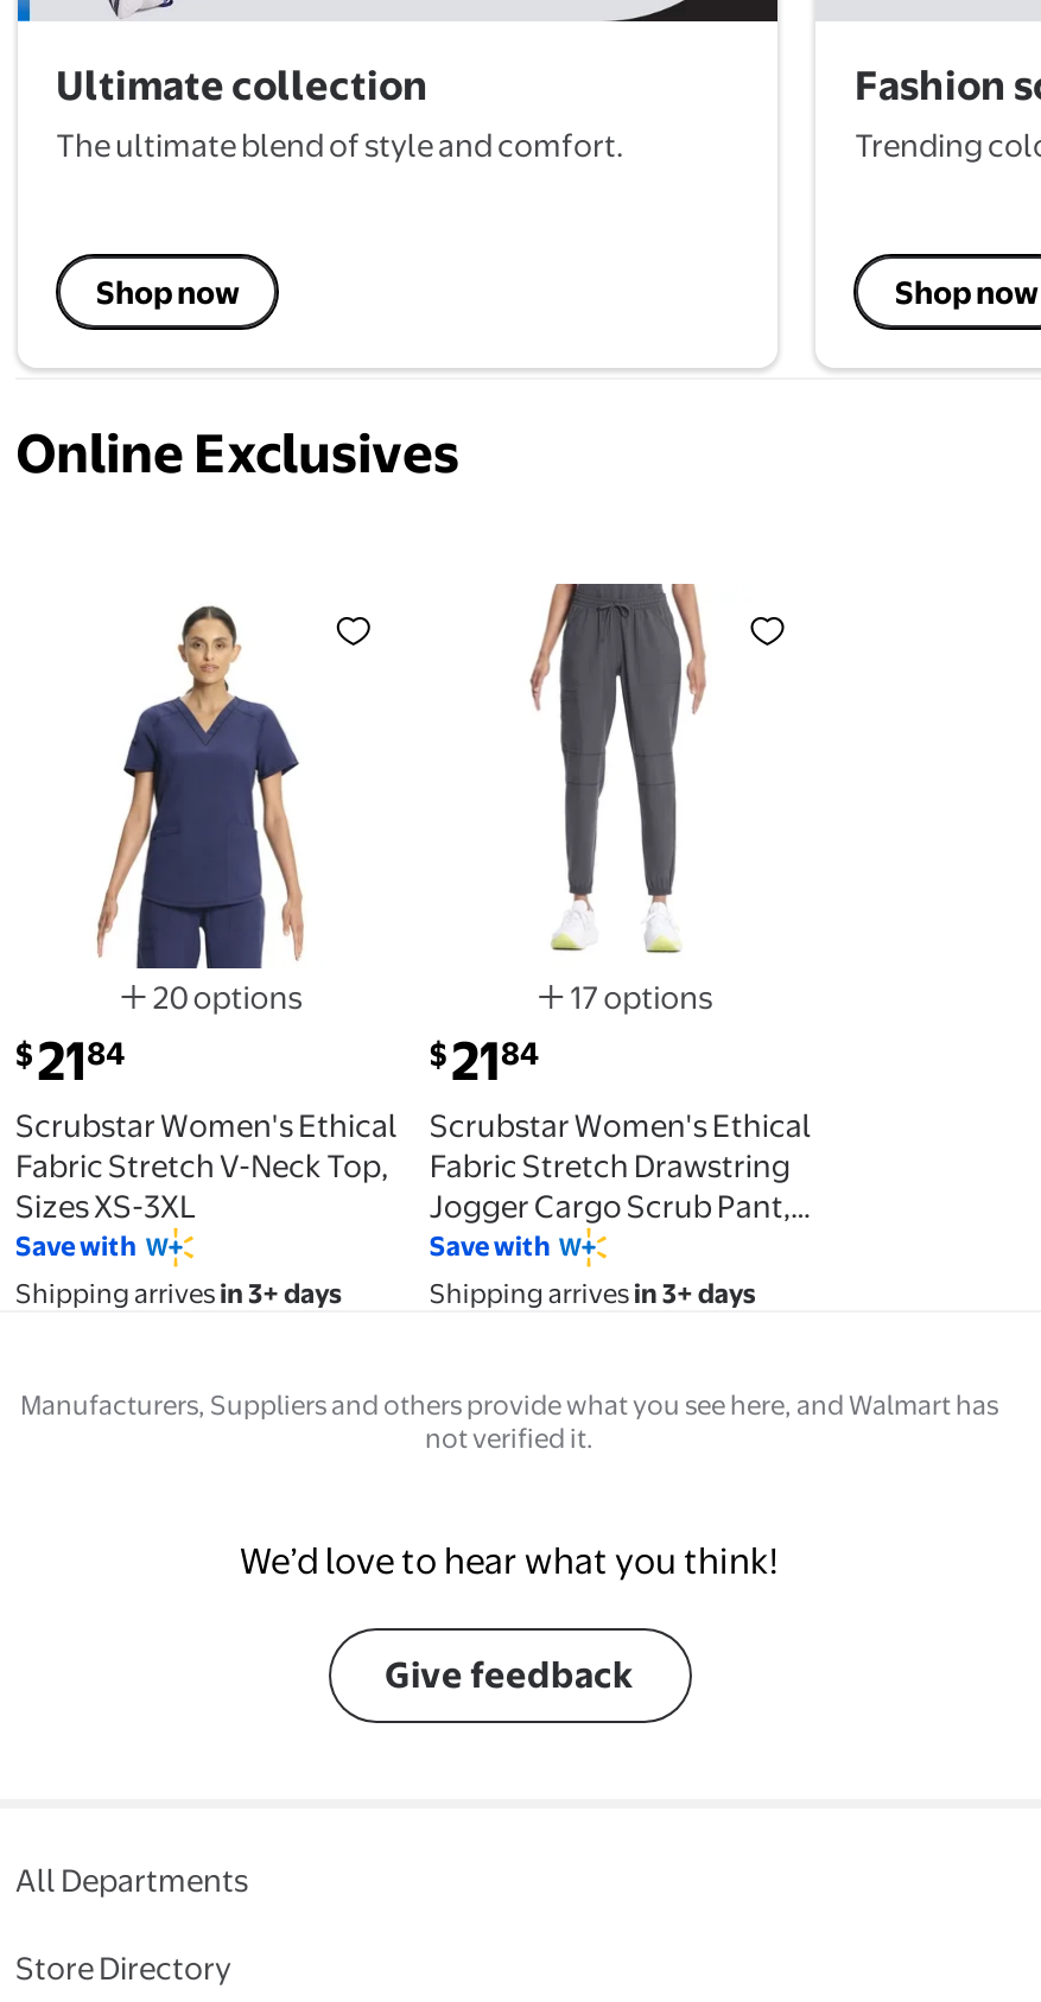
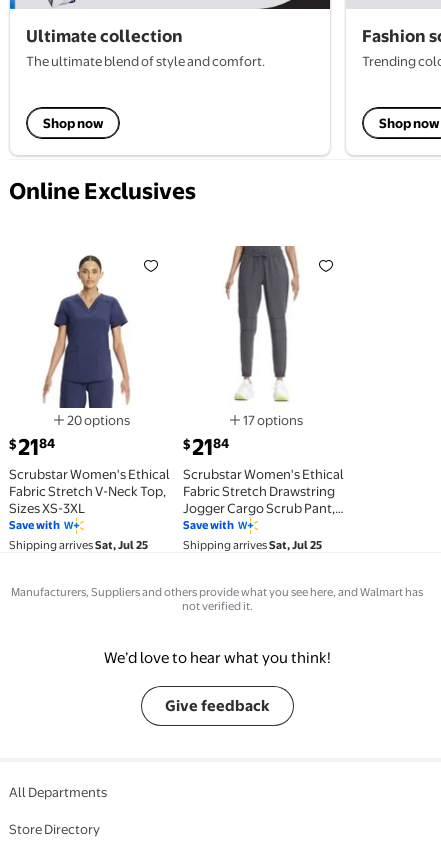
- Shipping arrives in 3+ days
+ Shipping arrives Sat, Jul 25

- Shipping arrives in 3+ days
+ Shipping arrives Sat, Jul 25
